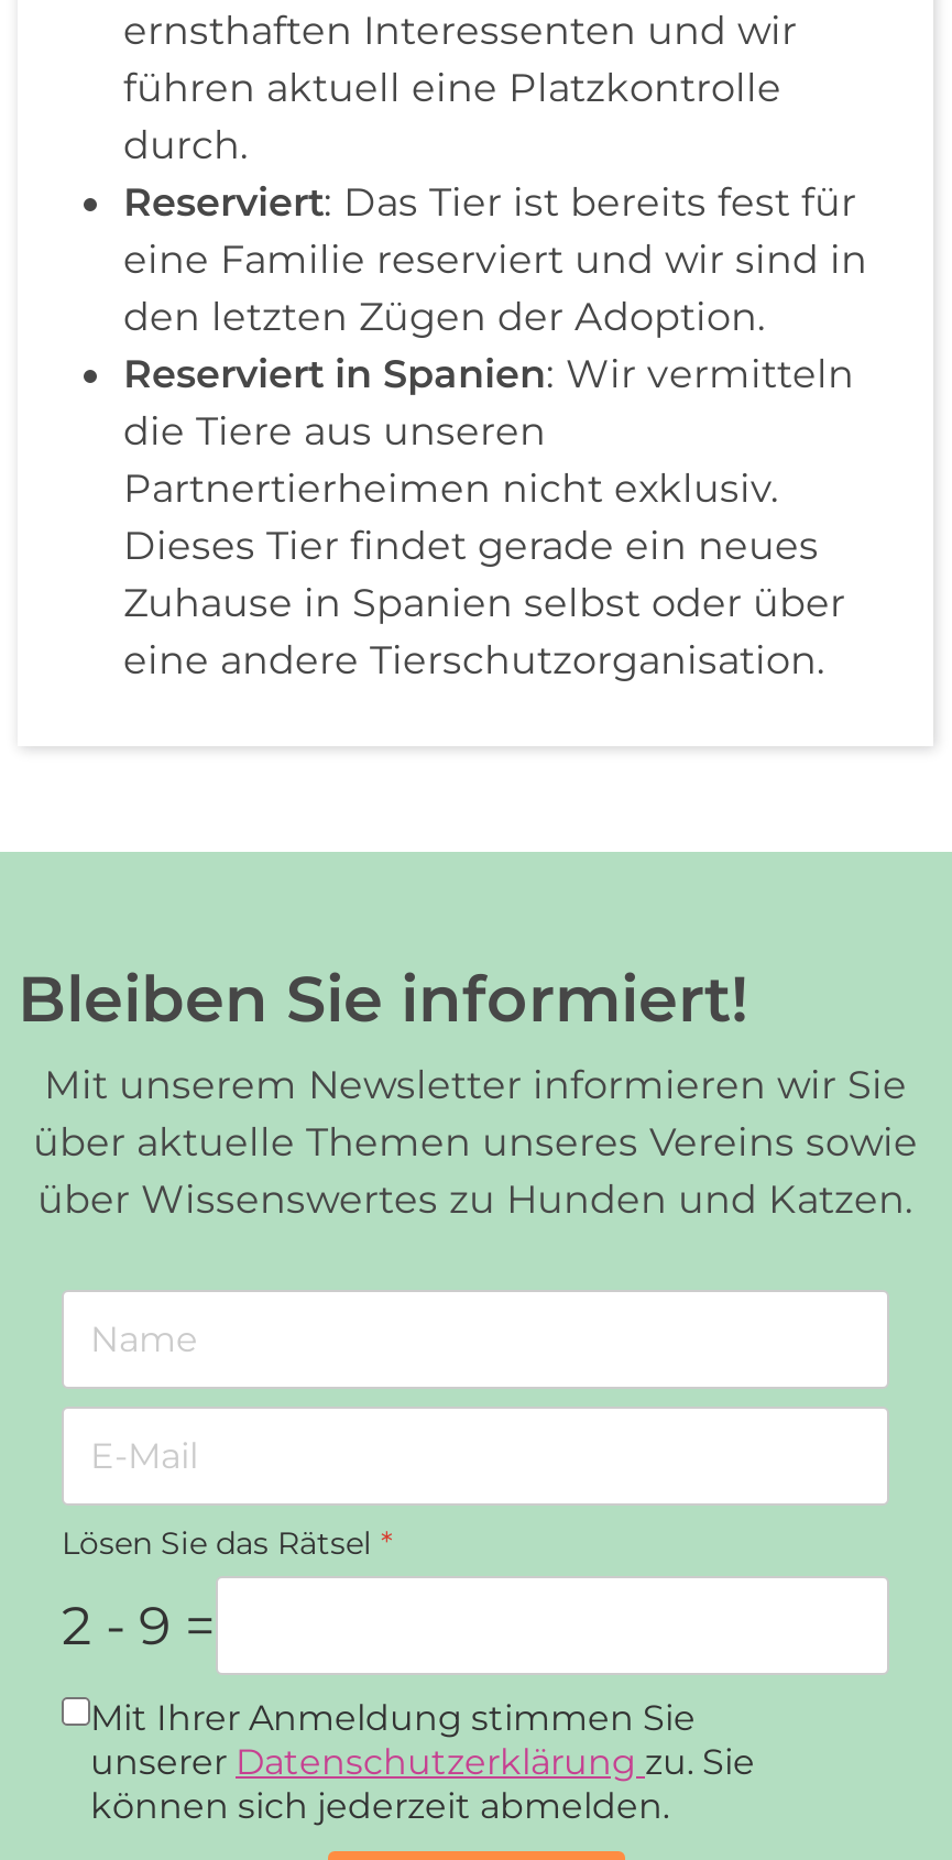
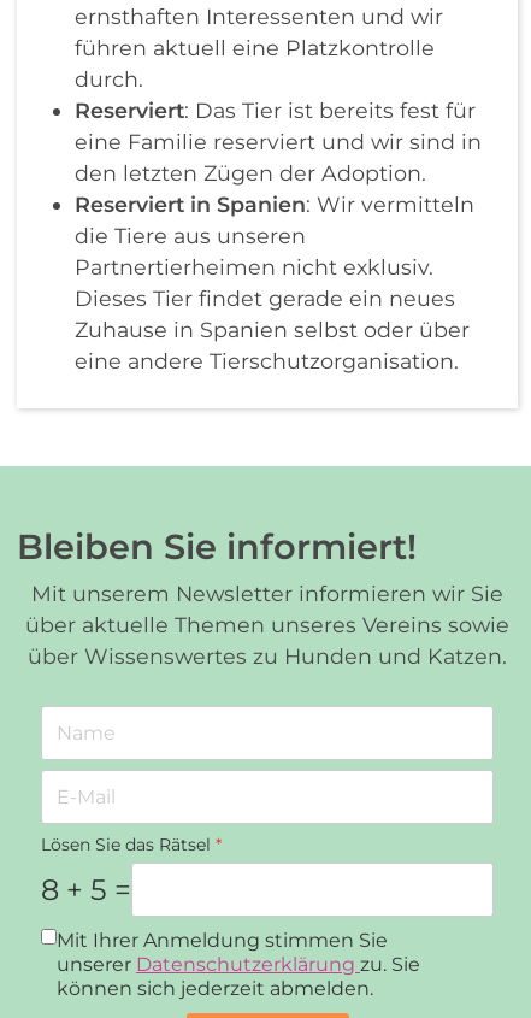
- 2 - 9 =
+ 8 + 5 =
